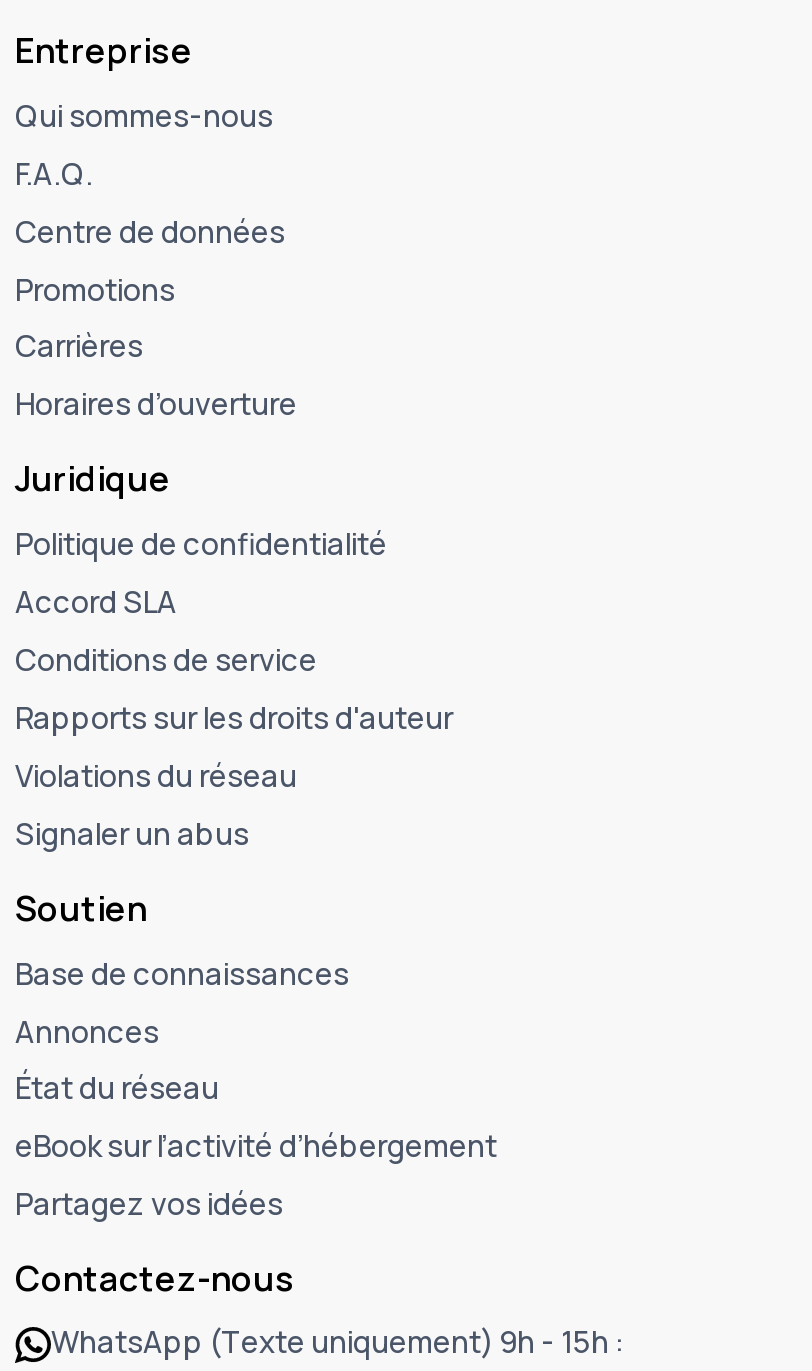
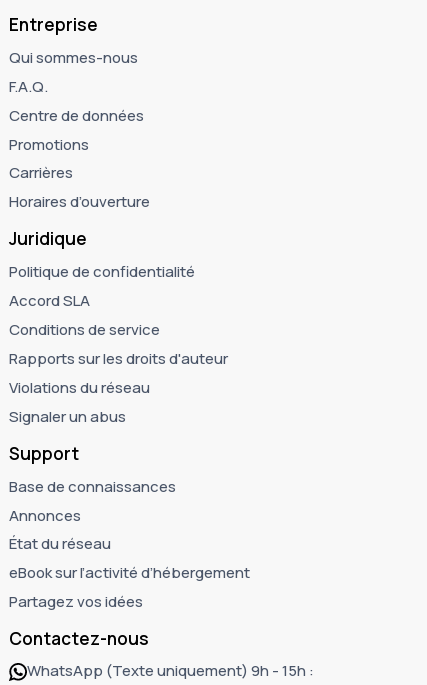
- Soutien
+ Support
